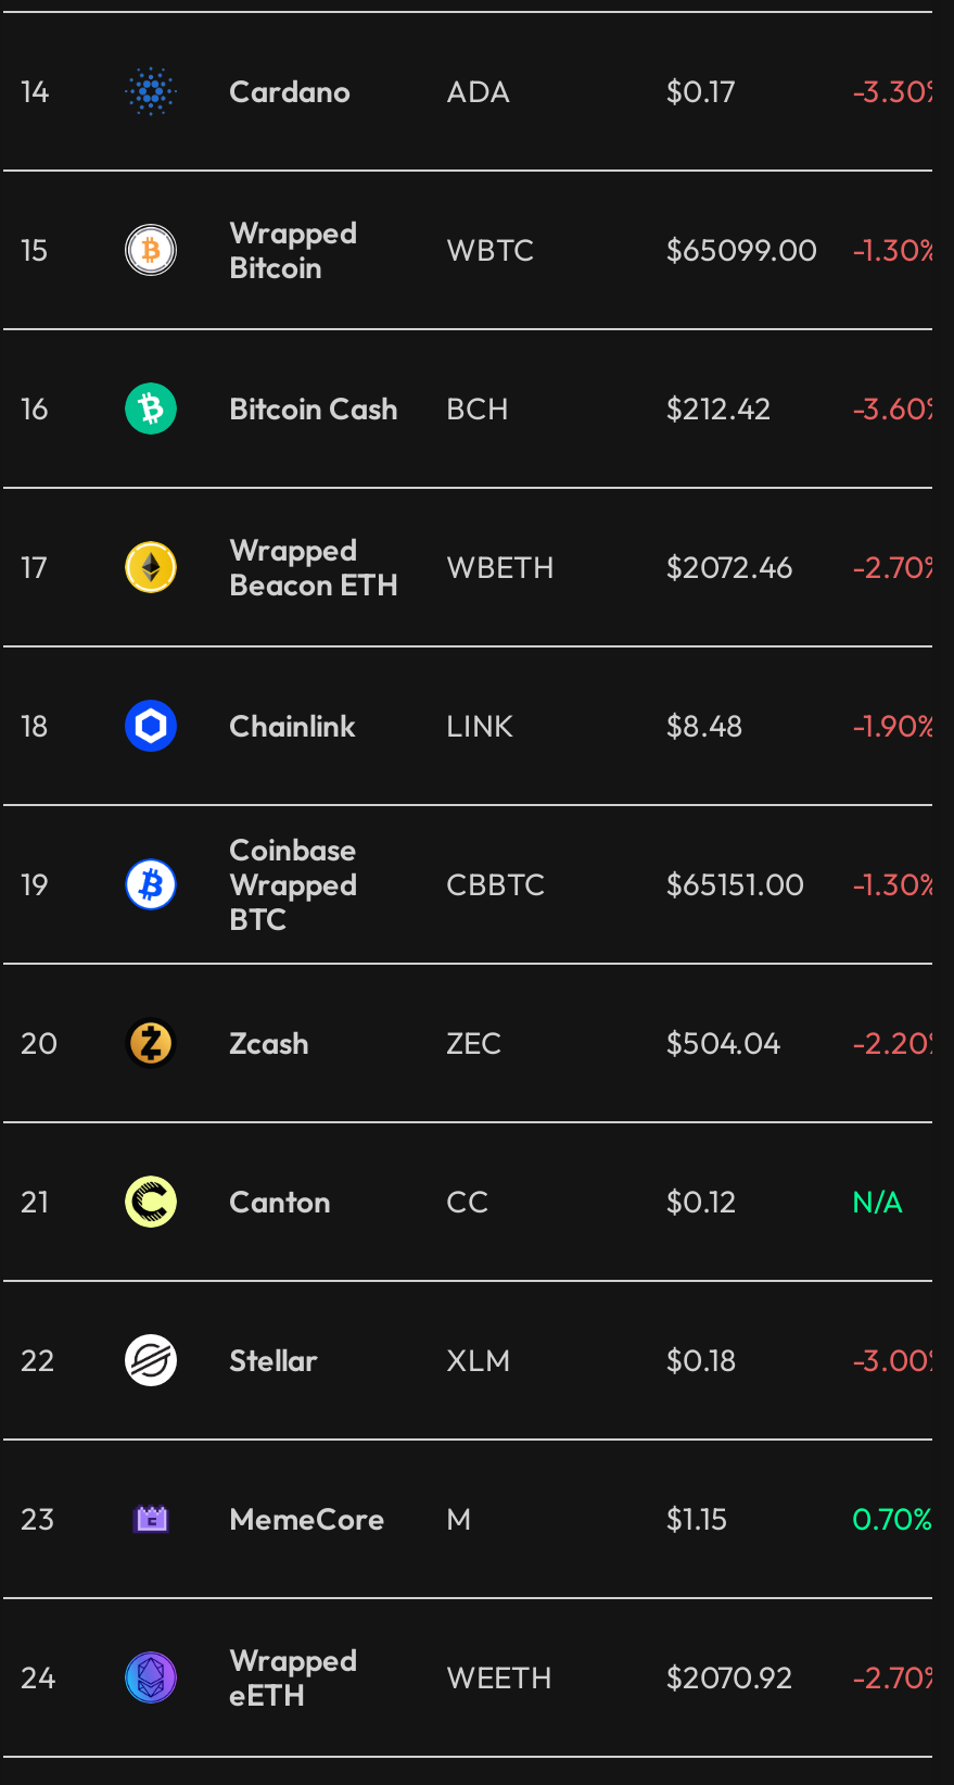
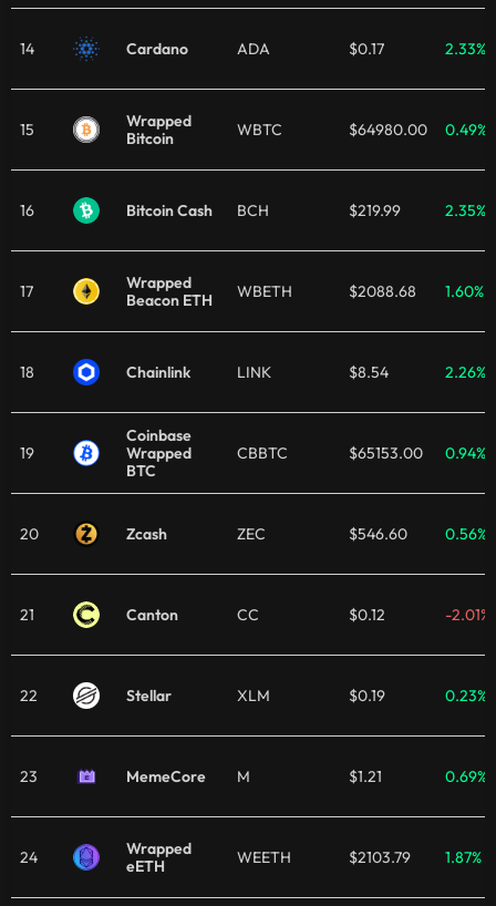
- -3.30%
+ 2.33%

- $65099.00
+ $64980.00

- -1.30%
+ 0.49%

- $212.42
+ $219.99

- -3.60%
+ 2.35%

- $2072.46
+ $2088.68

- -2.70%
+ 1.60%

- $8.48
+ $8.54

- -1.90%
+ 2.26%

- $65151.00
+ $65153.00

- -1.30%
+ 0.94%

- $504.04
+ $546.60

- -2.20%
+ 0.56%

- N/A
+ -2.01%

- $0.18
+ $0.19

- -3.00%
+ 0.23%

- $1.15
+ $1.21

- 0.70%
+ 0.69%

- $2070.92
+ $2103.79

- -2.70%
+ 1.87%
